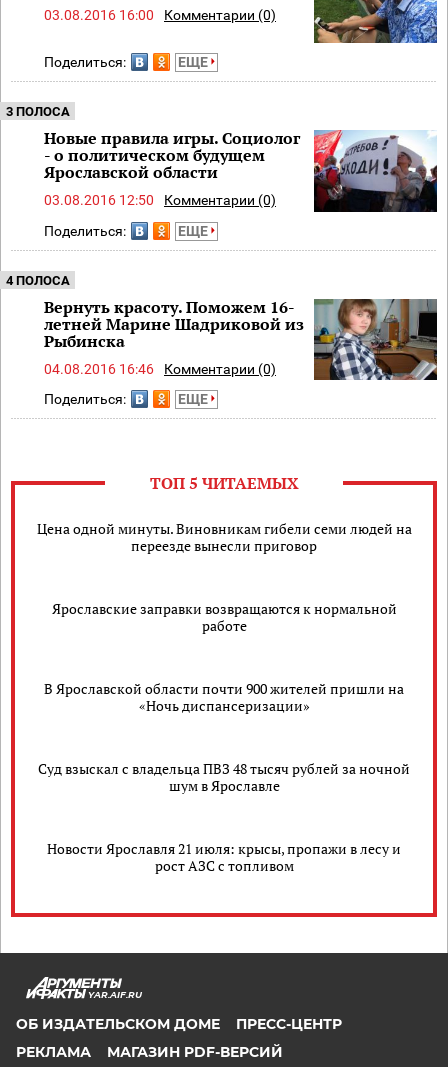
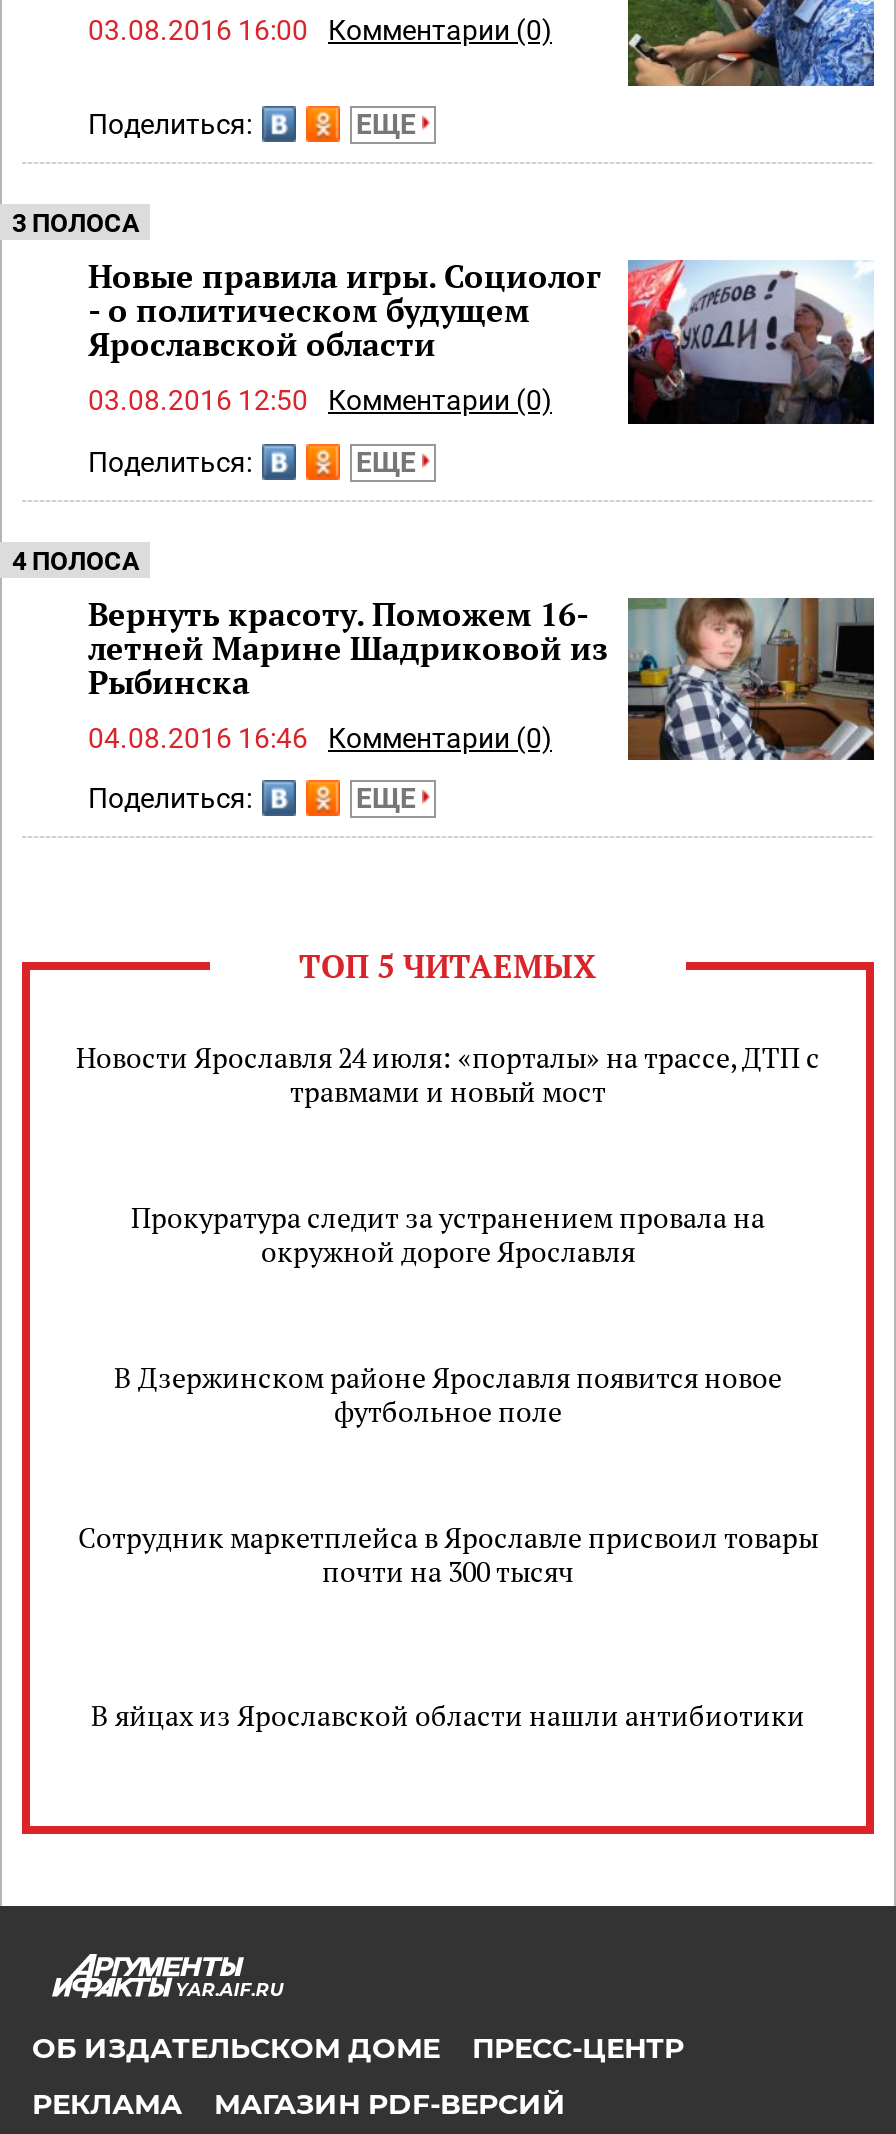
- Цена одной минуты. Виновникам гибели семи людей на
- переезде вынесли приговор
+ Новости Ярославля 24 июля: «порталы» на трассе, ДТП с
+ травмами и новый мост

- Ярославские заправки возвращаются к нормальной
- работе
+ Прокуратура следит за устранением провала на
+ окружной дороге Ярославля

- В Ярославской области почти 900 жителей пришли на
- «Ночь диспансеризации»
+ В Дзержинском районе Ярославля появится новое
+ футбольное поле

- Суд взыскал с владельца ПВЗ 48 тысяч рублей за ночной
- шум в Ярославле
+ Сотрудник маркетплейса в Ярославле присвоил товары
+ почти на 300 тысяч

- Новости Ярославля 21 июля: крысы, пропажи в лесу и
- рост АЗС с топливом
+ В яйцах из Ярославской области нашли антибиотики
